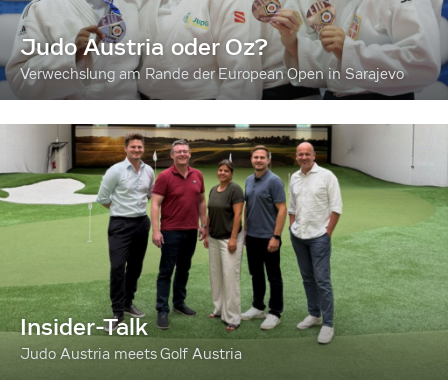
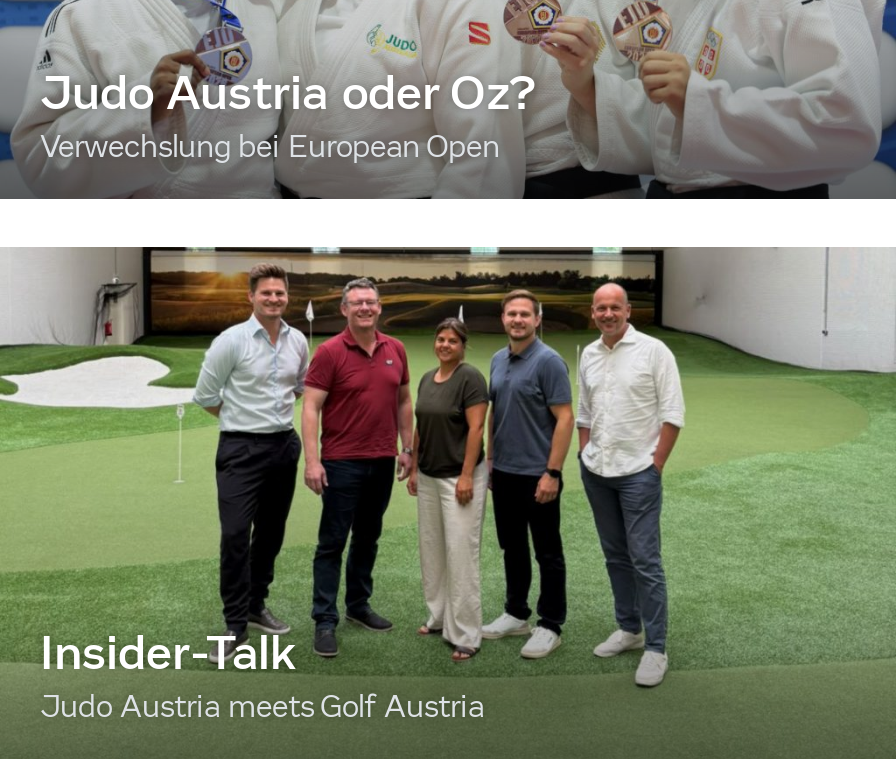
- Verwechslung am Rande der European Open in Sarajevo
+ Verwechslung bei European Open
